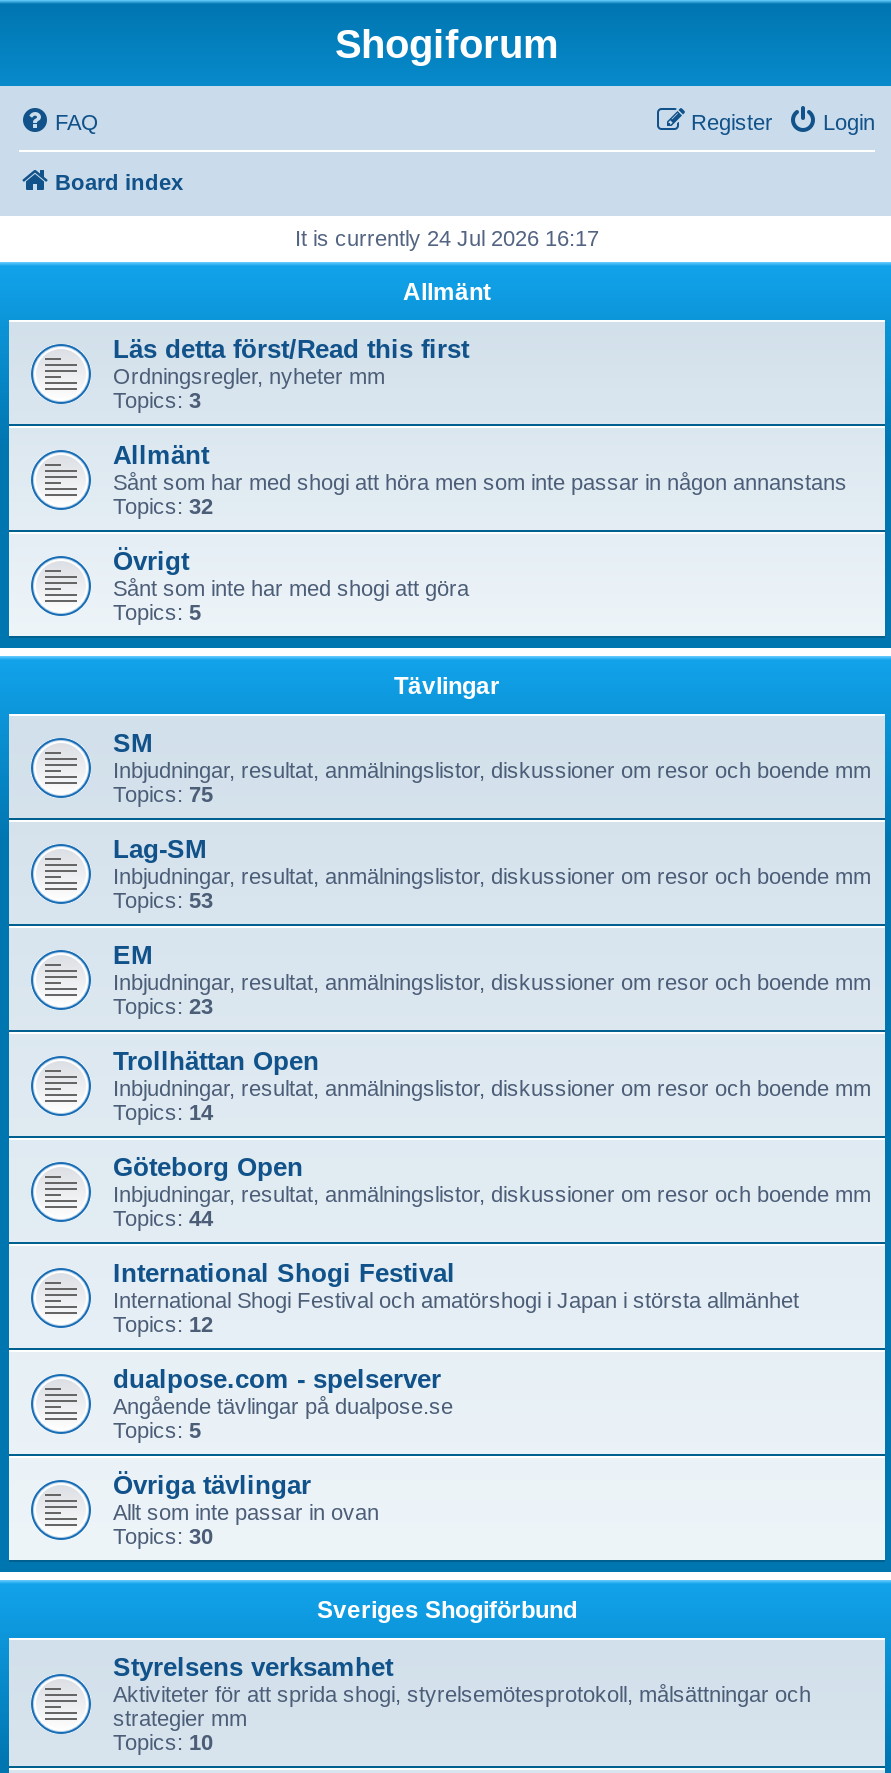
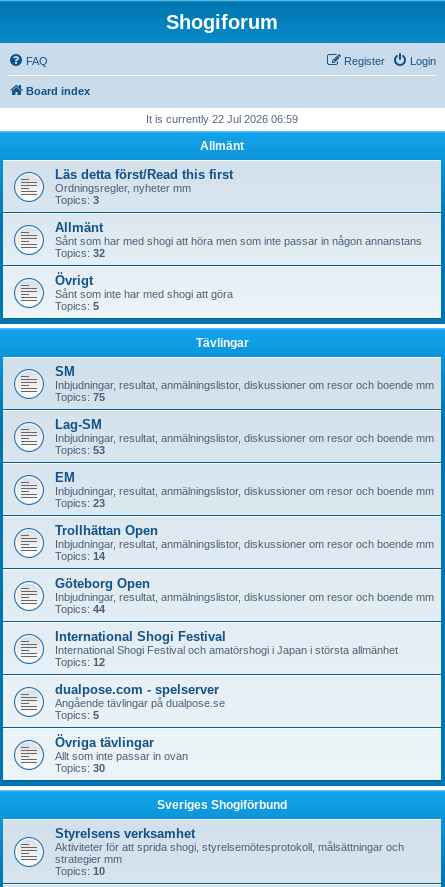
- It is currently 24 Jul 2026 16:17
+ It is currently 22 Jul 2026 06:59
